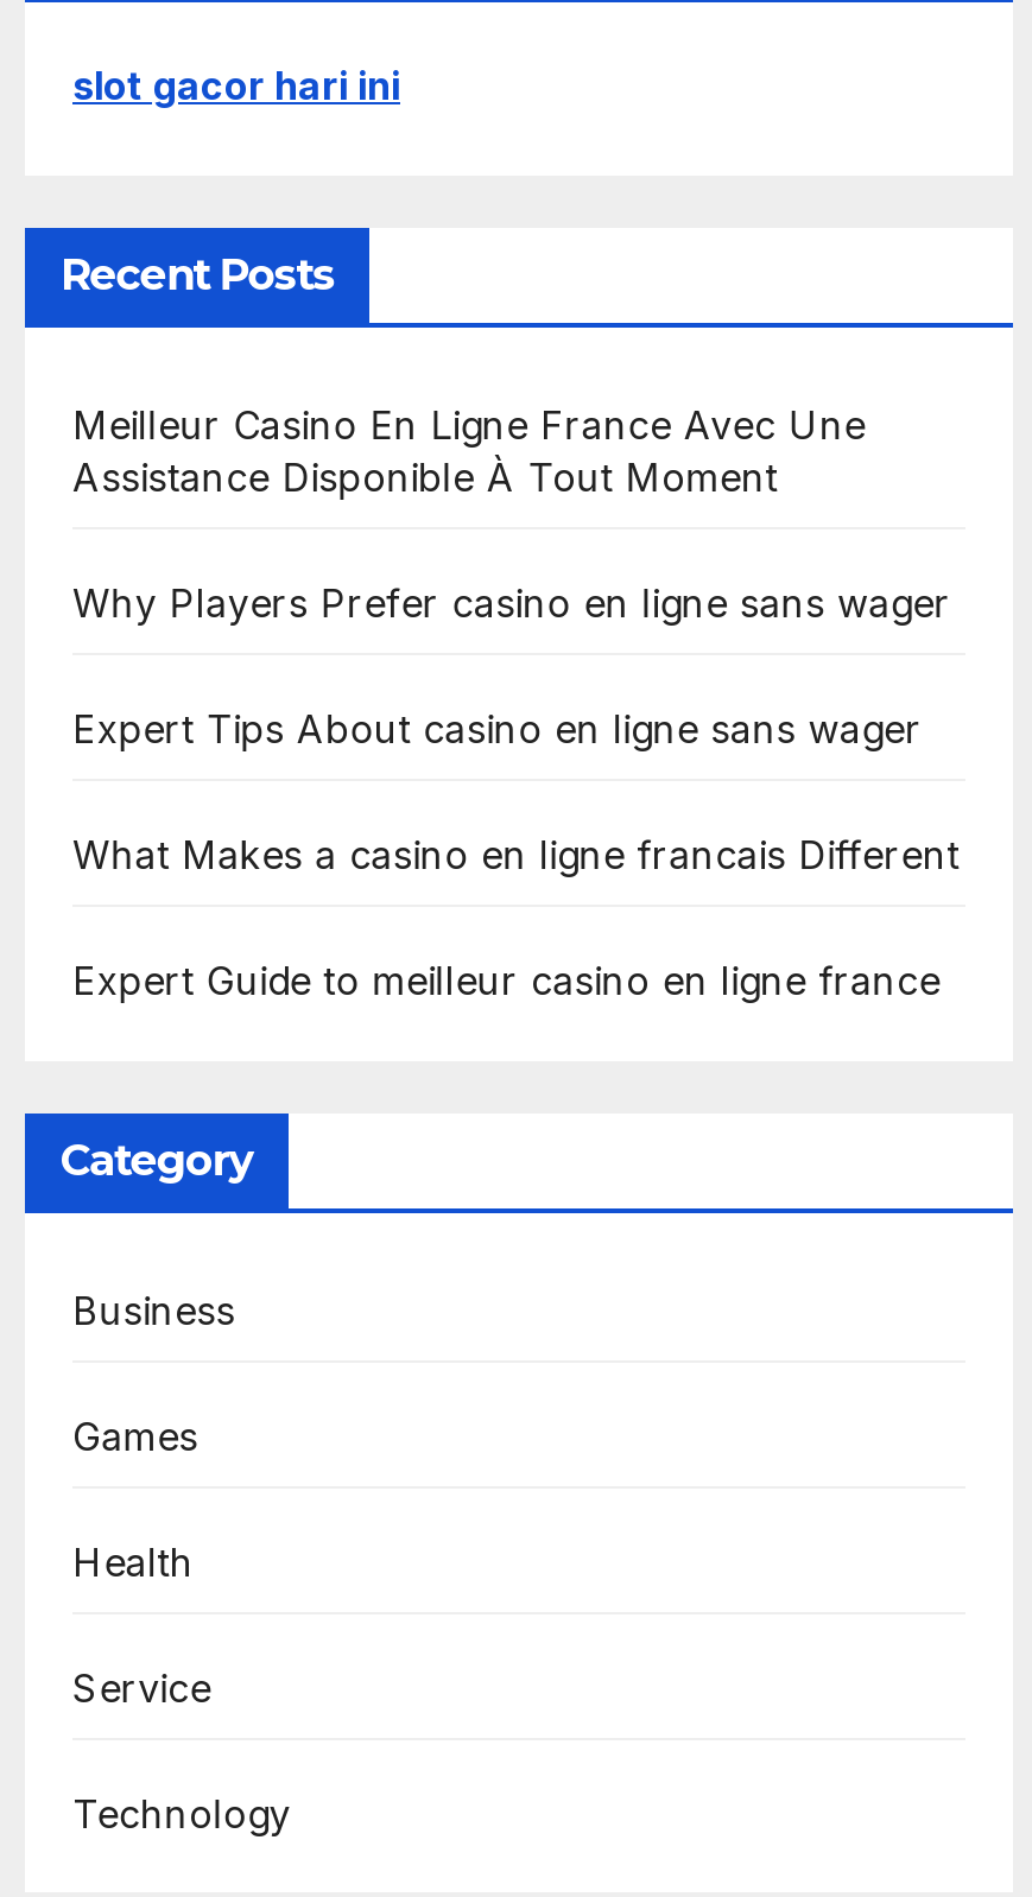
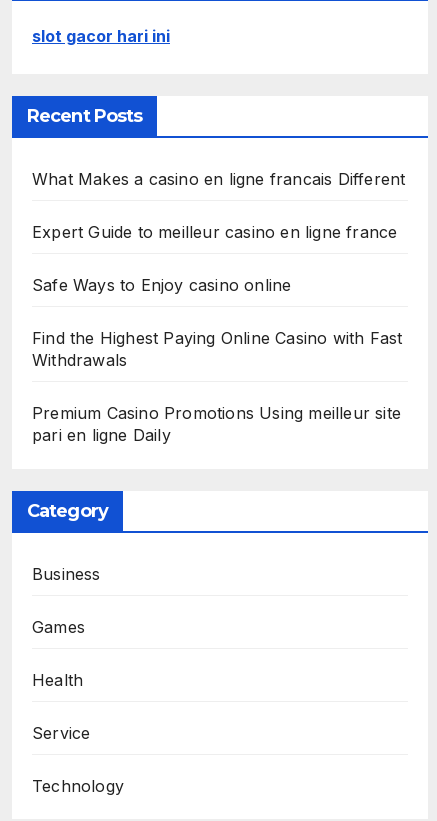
- Meilleur Casino En Ligne France Avec Une
- Assistance Disponible À Tout Moment
- Why Players Prefer casino en ligne sans wager
- Expert Tips About casino en ligne sans wager

moved up: What Makes a casino en ligne francais Different | Expert Guide to meilleur casino en ligne france

+ Safe Ways to Enjoy casino online
+ Find the Highest Paying Online Casino with Fast
+ Withdrawals
+ Premium Casino Promotions Using meilleur site
+ pari en ligne Daily
